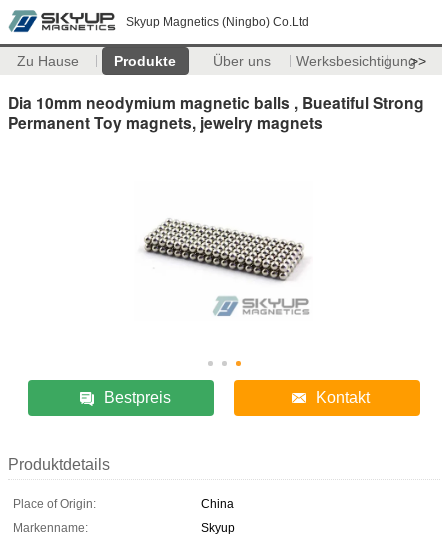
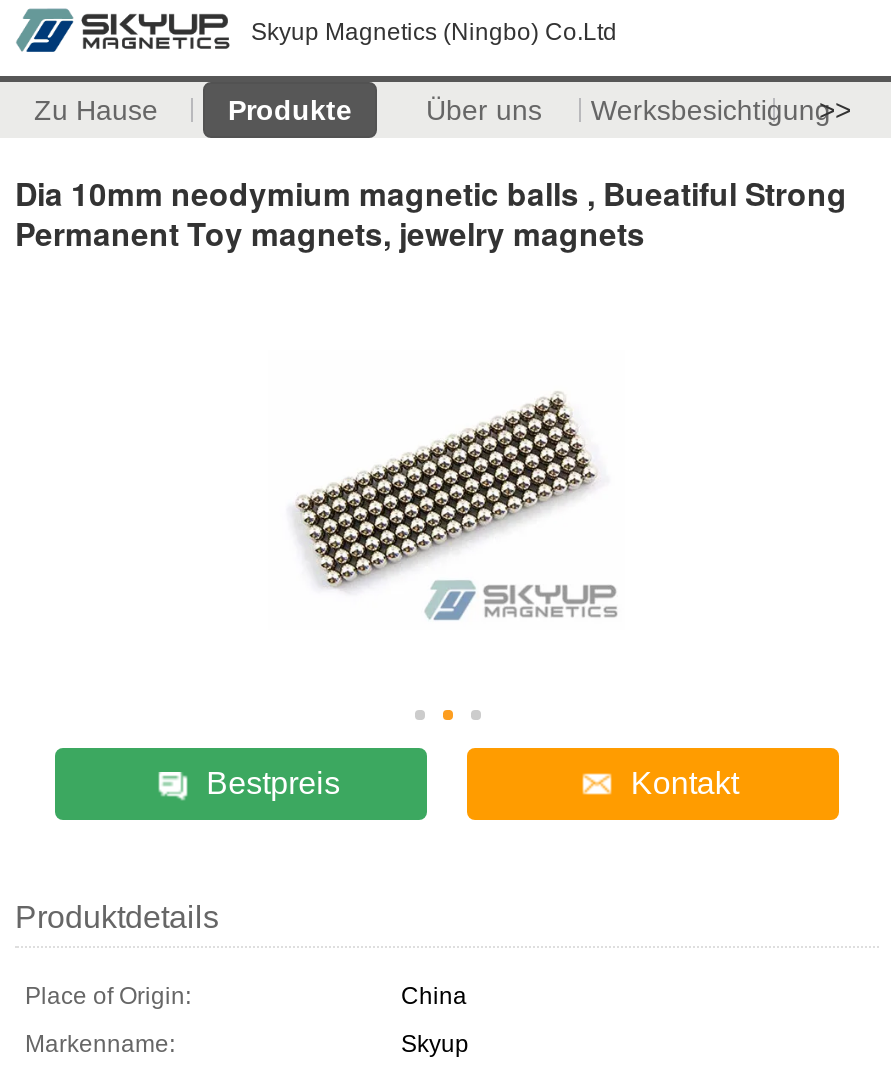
- [image]
+ [image]
